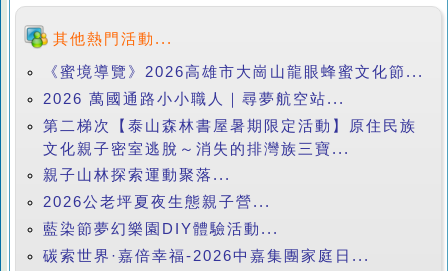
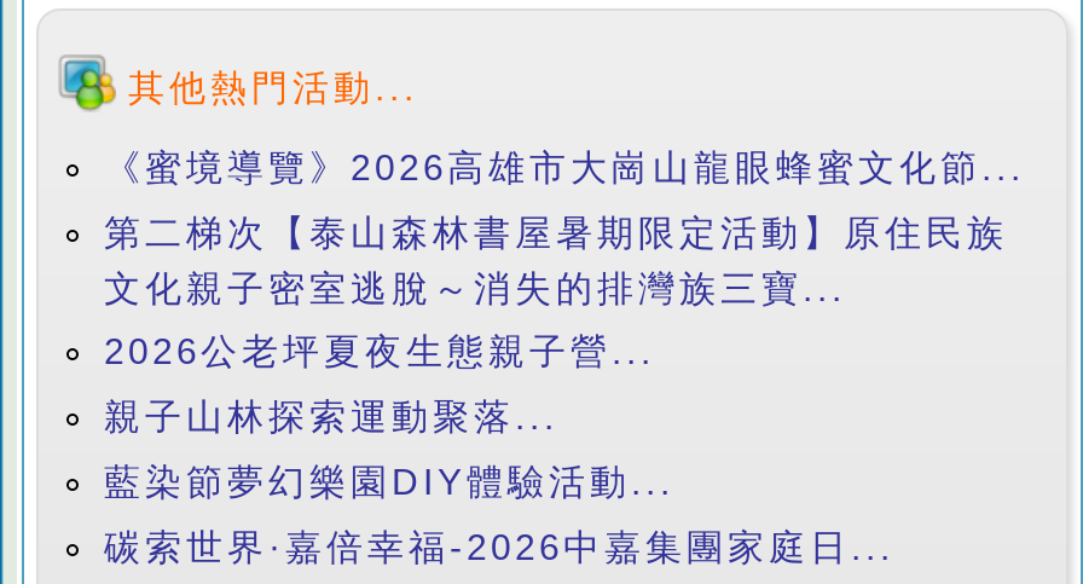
- 2026 萬國通路小小職人｜尋夢航空站...

moved up: 2026公老坪夏夜生態親子營...
